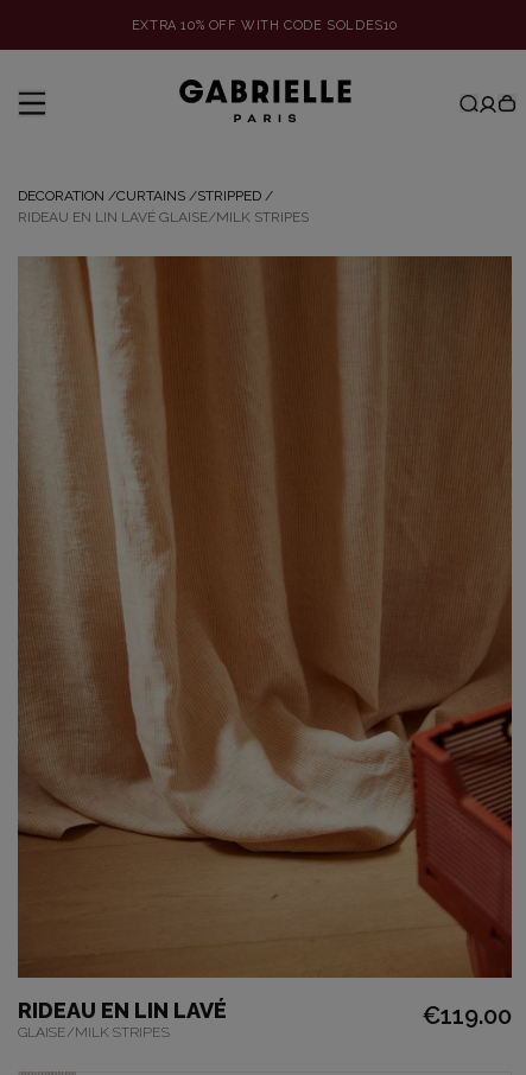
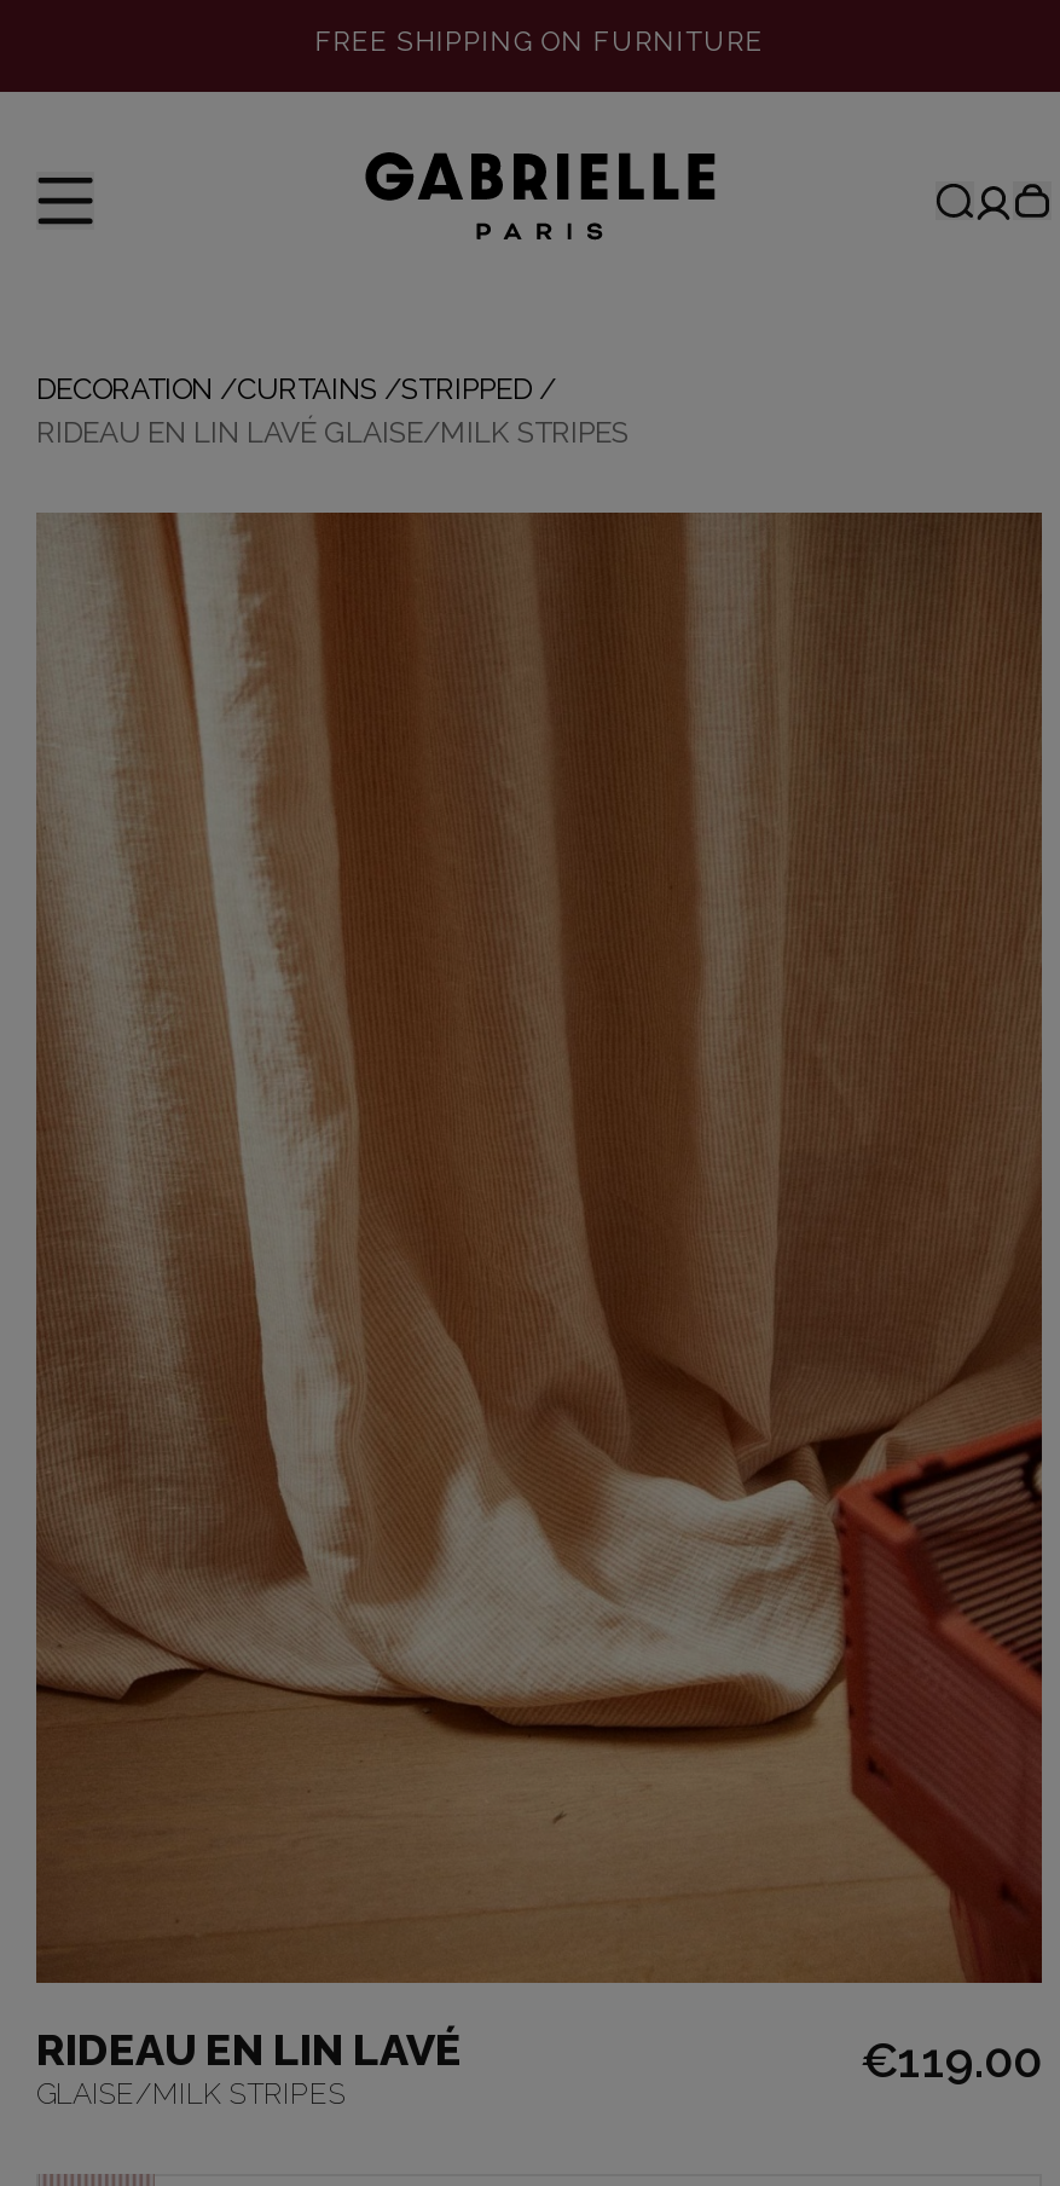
- EXTRA 10% OFF WITH CODE SOLDES10
+ FREE SHIPPING ON FURNITURE
